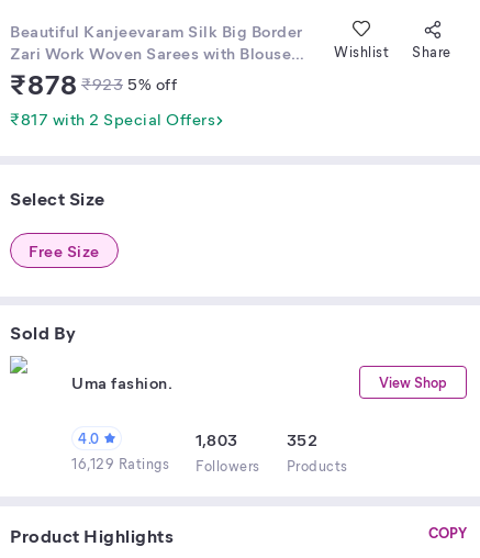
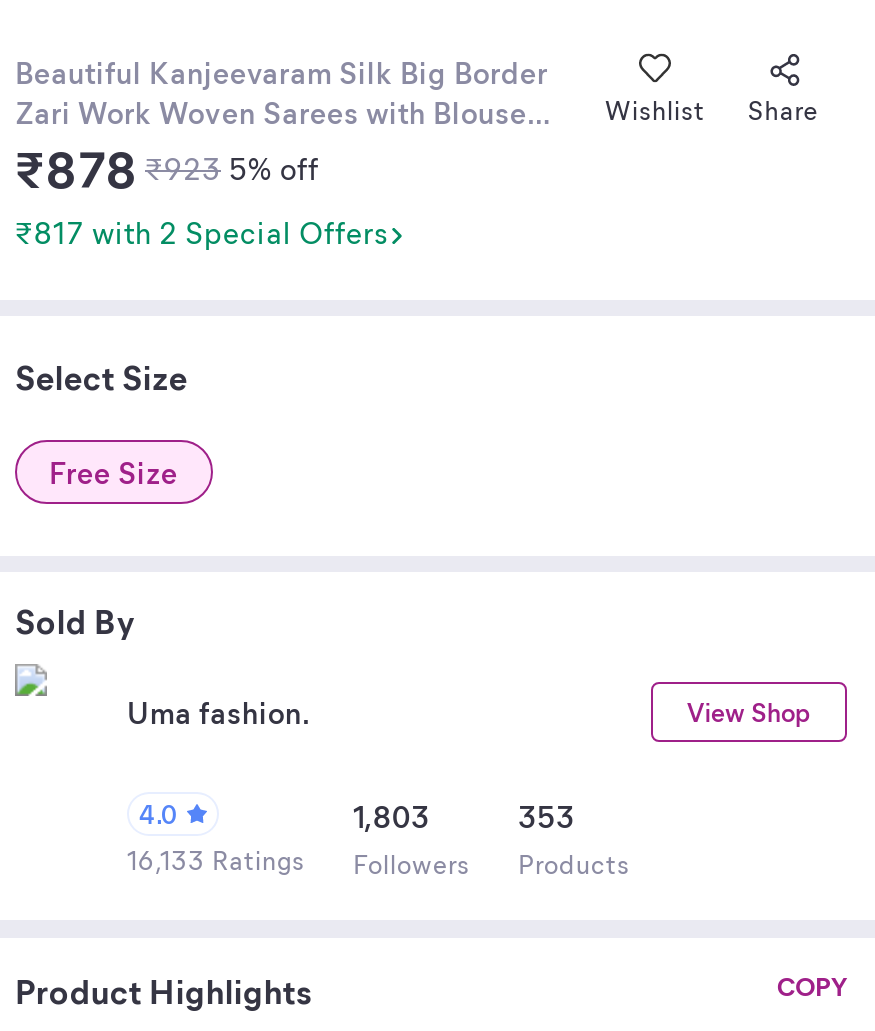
- 352
+ 353

- 16,129 Ratings Followers Products
+ 16,133 Ratings Followers Products
